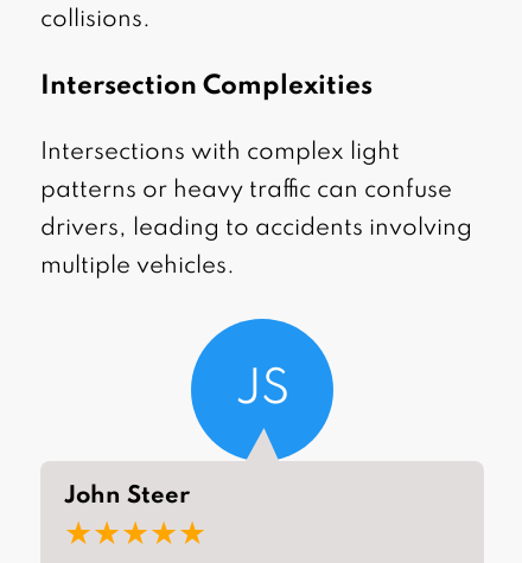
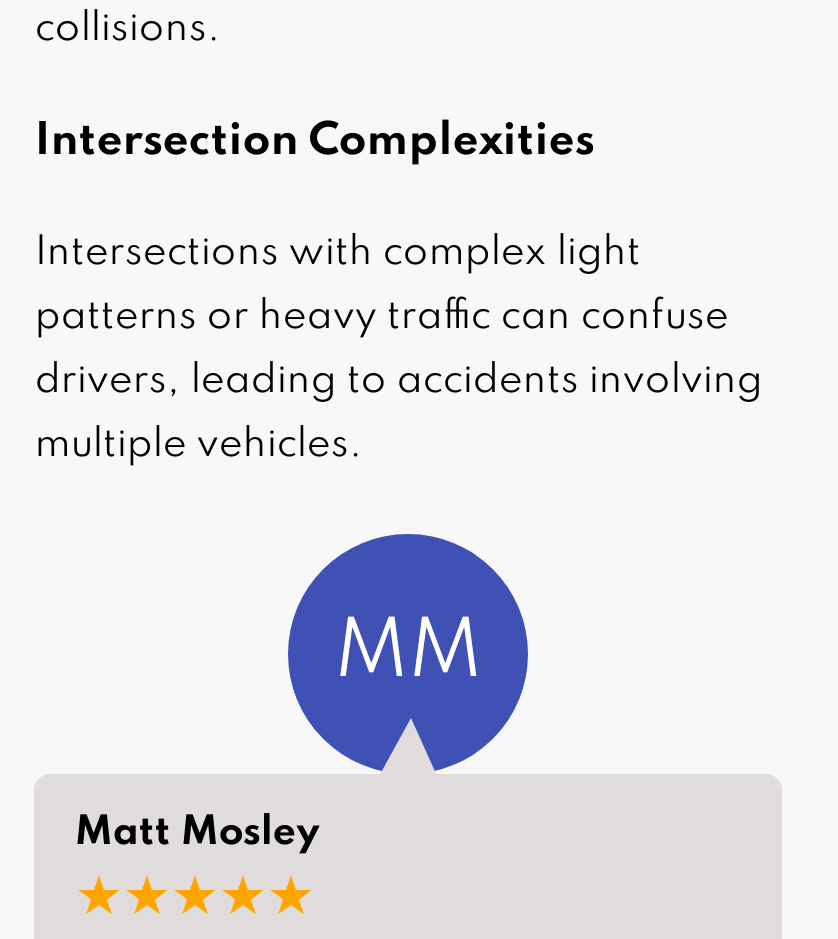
- JS
+ MM

- John Steer
+ Matt Mosley
